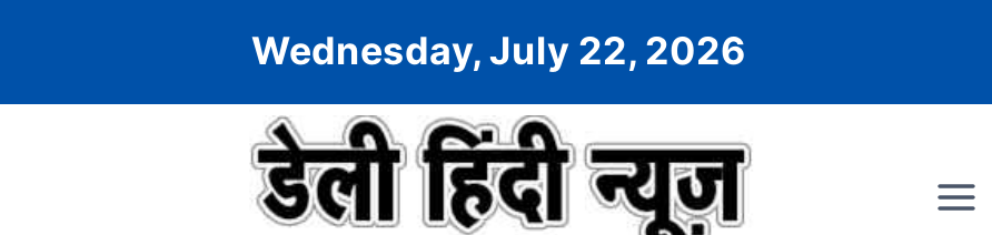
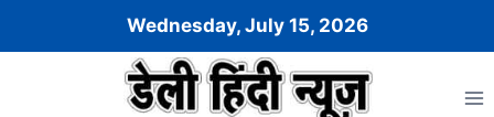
- Wednesday, July 22, 2026
+ Wednesday, July 15, 2026
